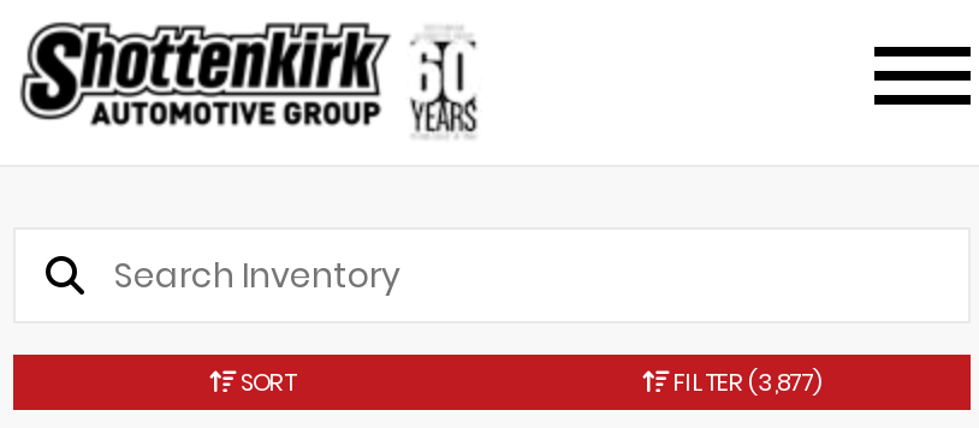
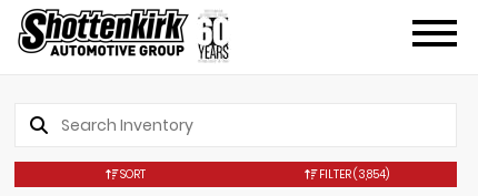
- FILTER (3,877)
+ FILTER (3,854)
